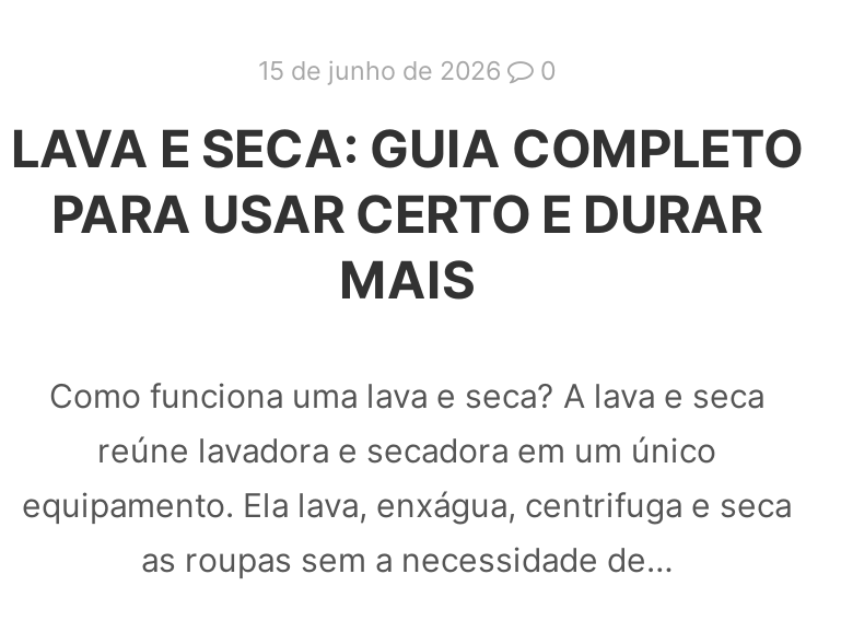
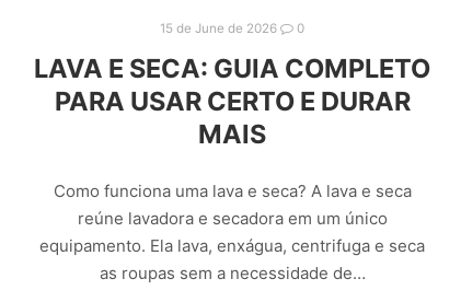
- 15 de junho de 2026 0
+ 15 de June de 2026 0
